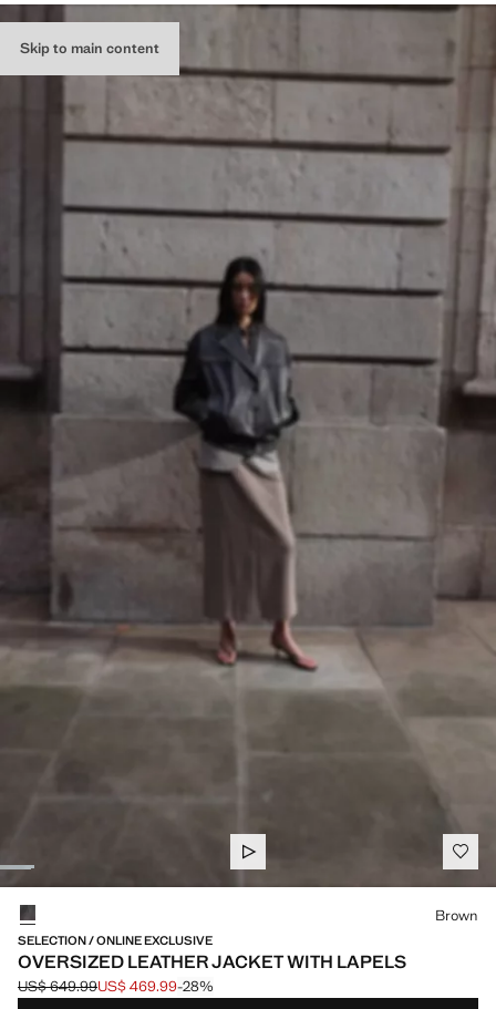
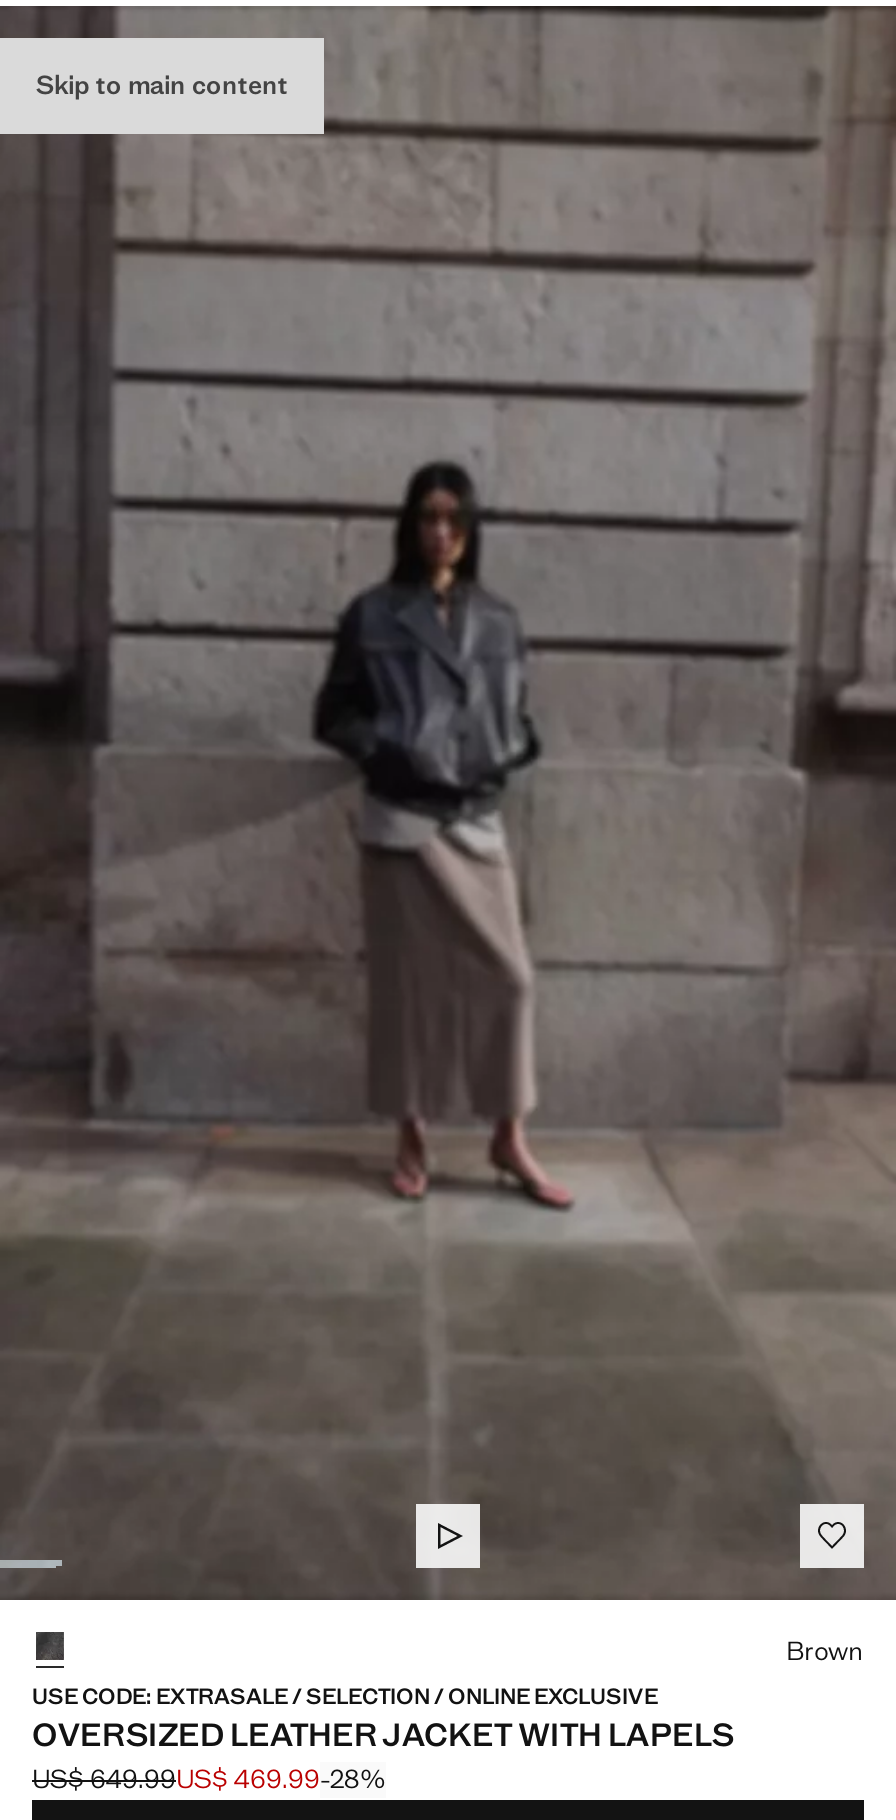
- SELECTION / ONLINE EXCLUSIVE
+ USE CODE: EXTRASALE / SELECTION / ONLINE EXCLUSIVE
